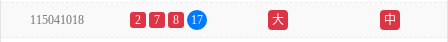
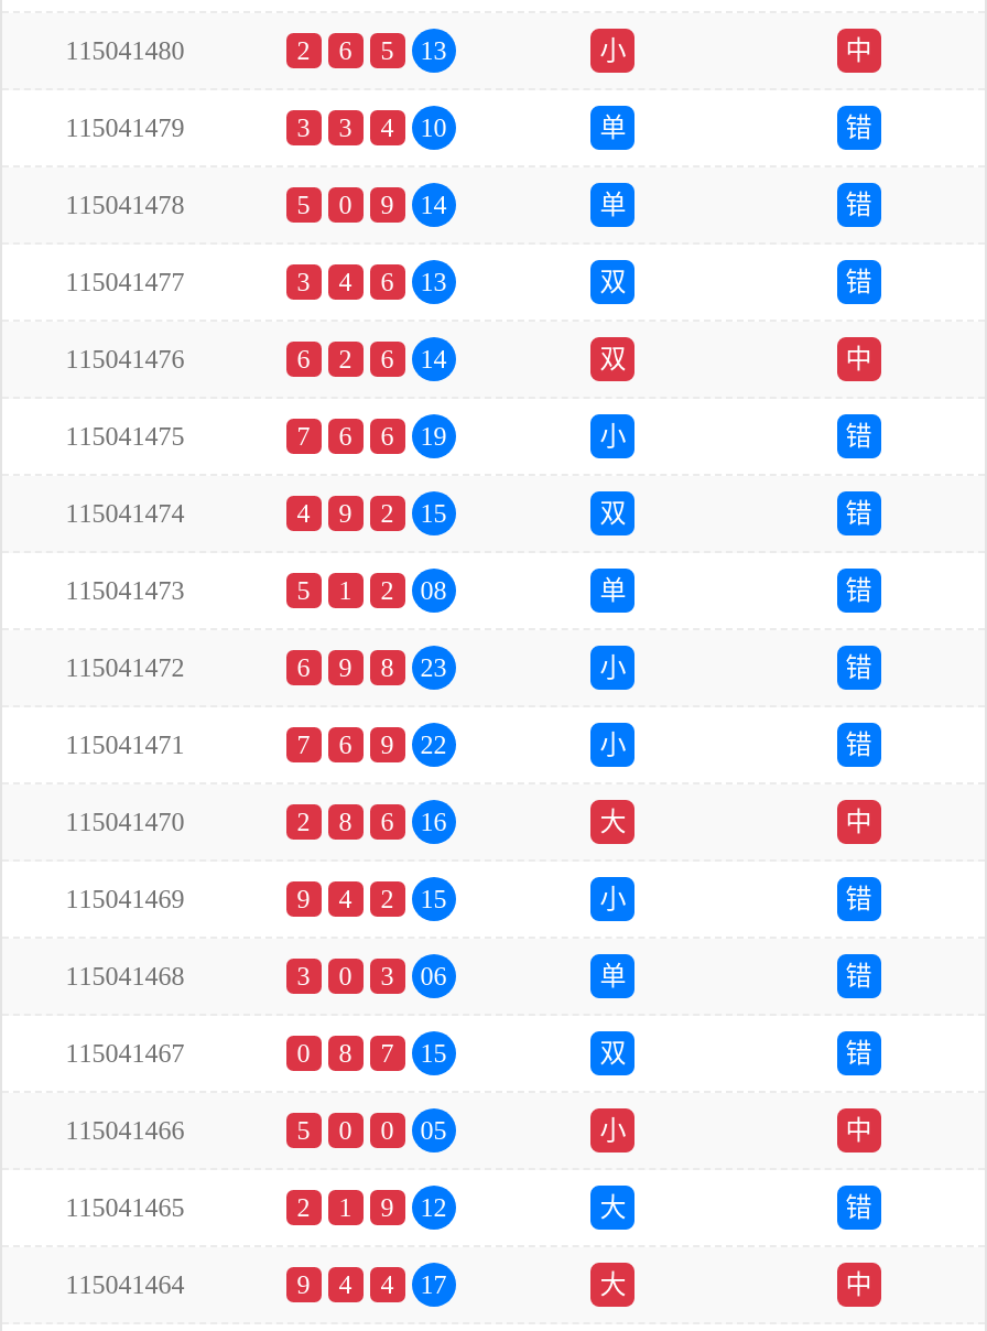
- 115041018
+ 115041480

+ 6
+ 5
+ 13
+ 小
+ 中
+ 115041479
+ 3
+ 3
+ 4
+ 10
+ 单
+ 错
+ 115041478
+ 5
+ 0
+ 9
+ 14
+ 单
+ 错
+ 115041477
+ 3
+ 4
+ 6
+ 13
+ 双
+ 错
+ 115041476
+ 6
+ 2
+ 6
+ 14
+ 双
+ 中
+ 115041475

+ 6
+ 6
+ 19
+ 小
+ 错
+ 115041474
+ 4
+ 9
+ 2
+ 15
+ 双
+ 错
+ 115041473
+ 5
+ 1
+ 2
+ 08
+ 单
+ 错
+ 115041472
+ 6
+ 9

+ 23
+ 小
+ 错
+ 115041471
+ 7
+ 6
+ 9
+ 22
+ 小
+ 错
+ 115041470
+ 2
+ 8
+ 6
+ 16
+ 大
+ 中
+ 115041469
+ 9
+ 4
+ 2
+ 15
+ 小
+ 错
+ 115041468
+ 3
+ 0
+ 3
+ 06
+ 单
+ 错
+ 115041467
+ 0
+ 8
+ 7
+ 15
+ 双
+ 错
+ 115041466
+ 5
+ 0
+ 0
+ 05
+ 小
+ 中
+ 115041465
+ 2
+ 1
+ 9
+ 12
+ 大
+ 错
+ 115041464
+ 9
+ 4
+ 4
